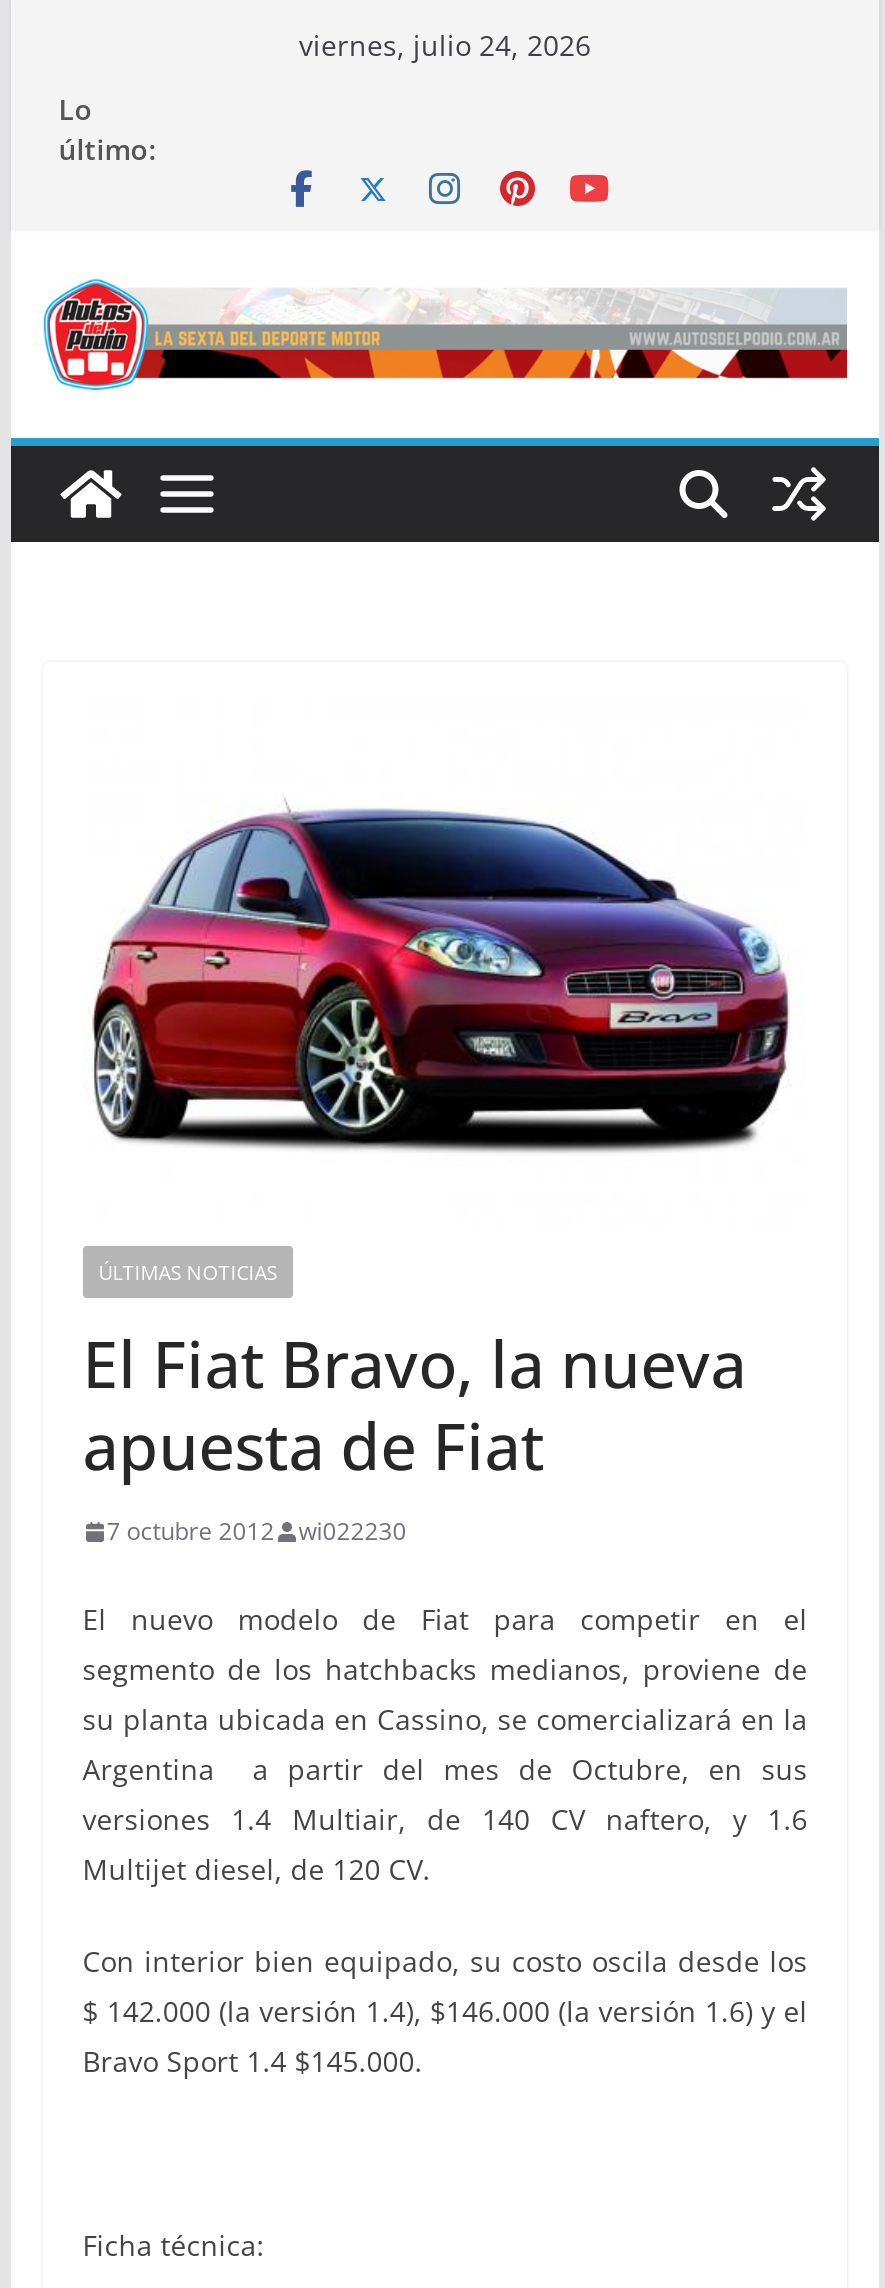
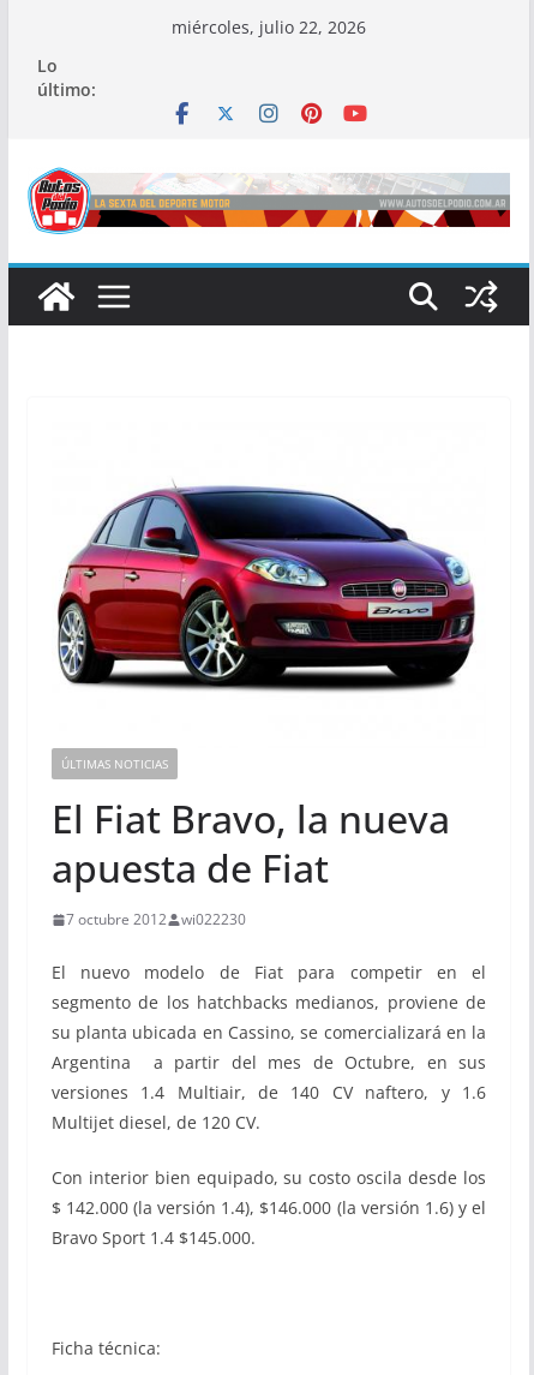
- viernes, julio 24, 2026
+ miércoles, julio 22, 2026
